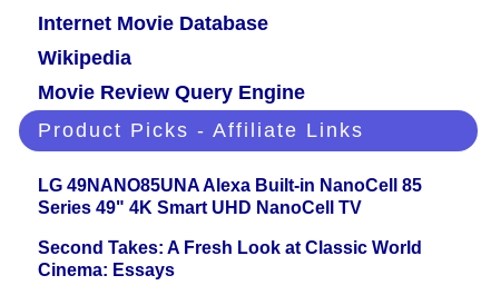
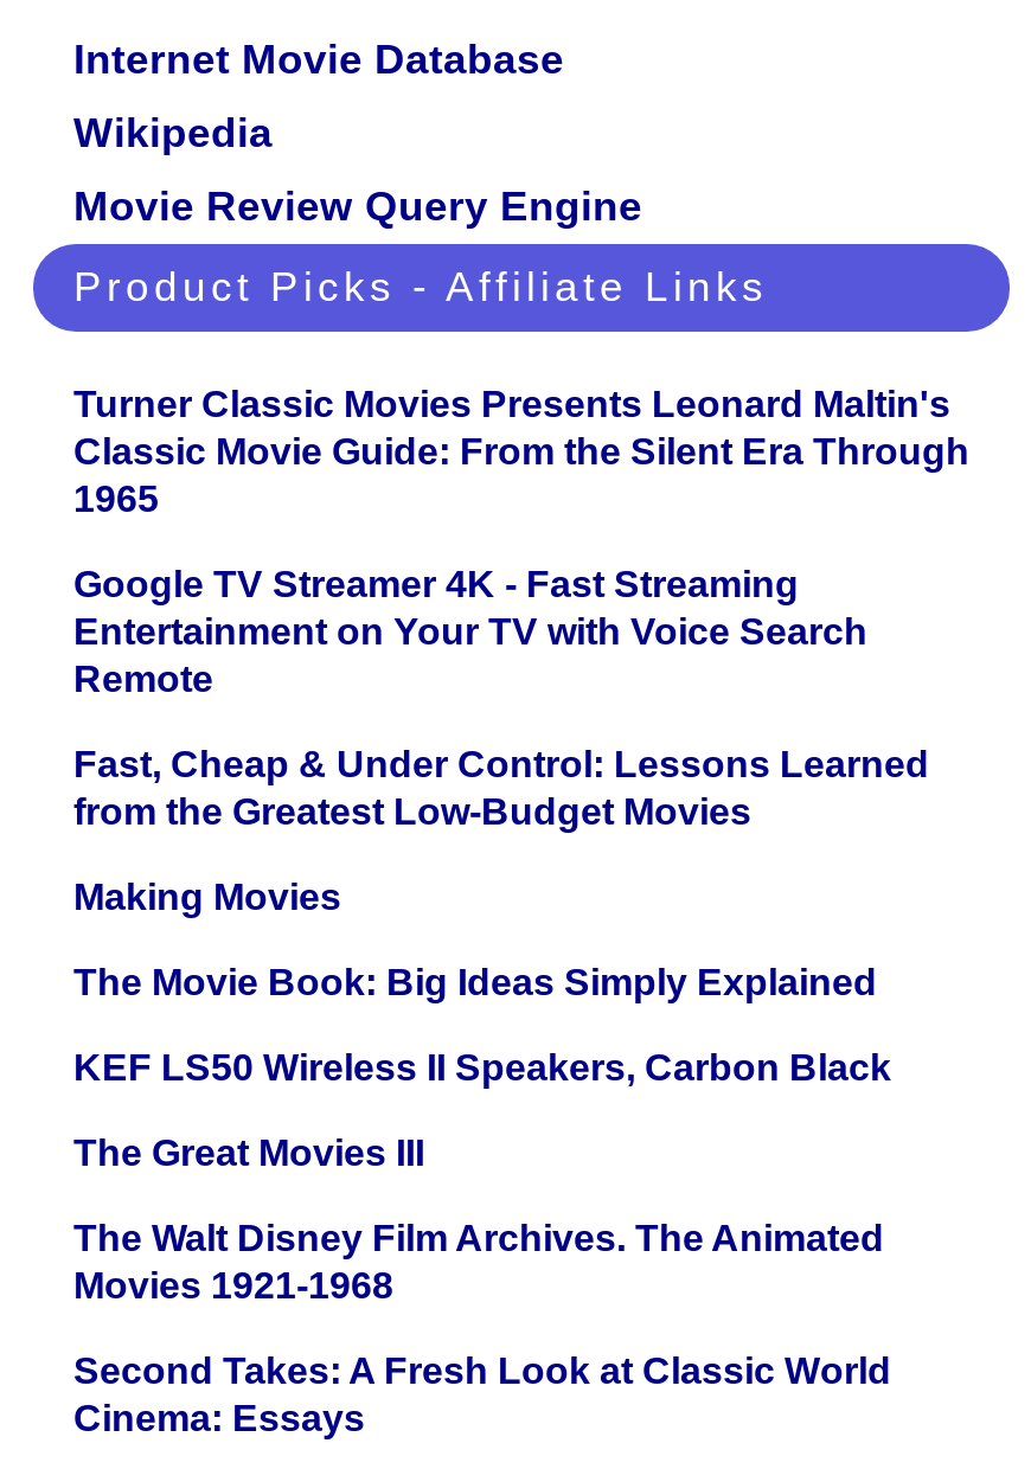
- LG 49NANO85UNA Alexa Built-in NanoCell 85
- Series 49" 4K Smart UHD NanoCell TV
+ Turner Classic Movies Presents Leonard Maltin's
+ Classic Movie Guide: From the Silent Era Through
+ 1965
+ Google TV Streamer 4K - Fast Streaming
+ Entertainment on Your TV with Voice Search
+ Remote
+ Fast, Cheap & Under Control: Lessons Learned
+ from the Greatest Low-Budget Movies
+ Making Movies
+ The Movie Book: Big Ideas Simply Explained
+ KEF LS50 Wireless II Speakers, Carbon Black
+ The Great Movies III
+ The Walt Disney Film Archives. The Animated
+ Movies 1921-1968
